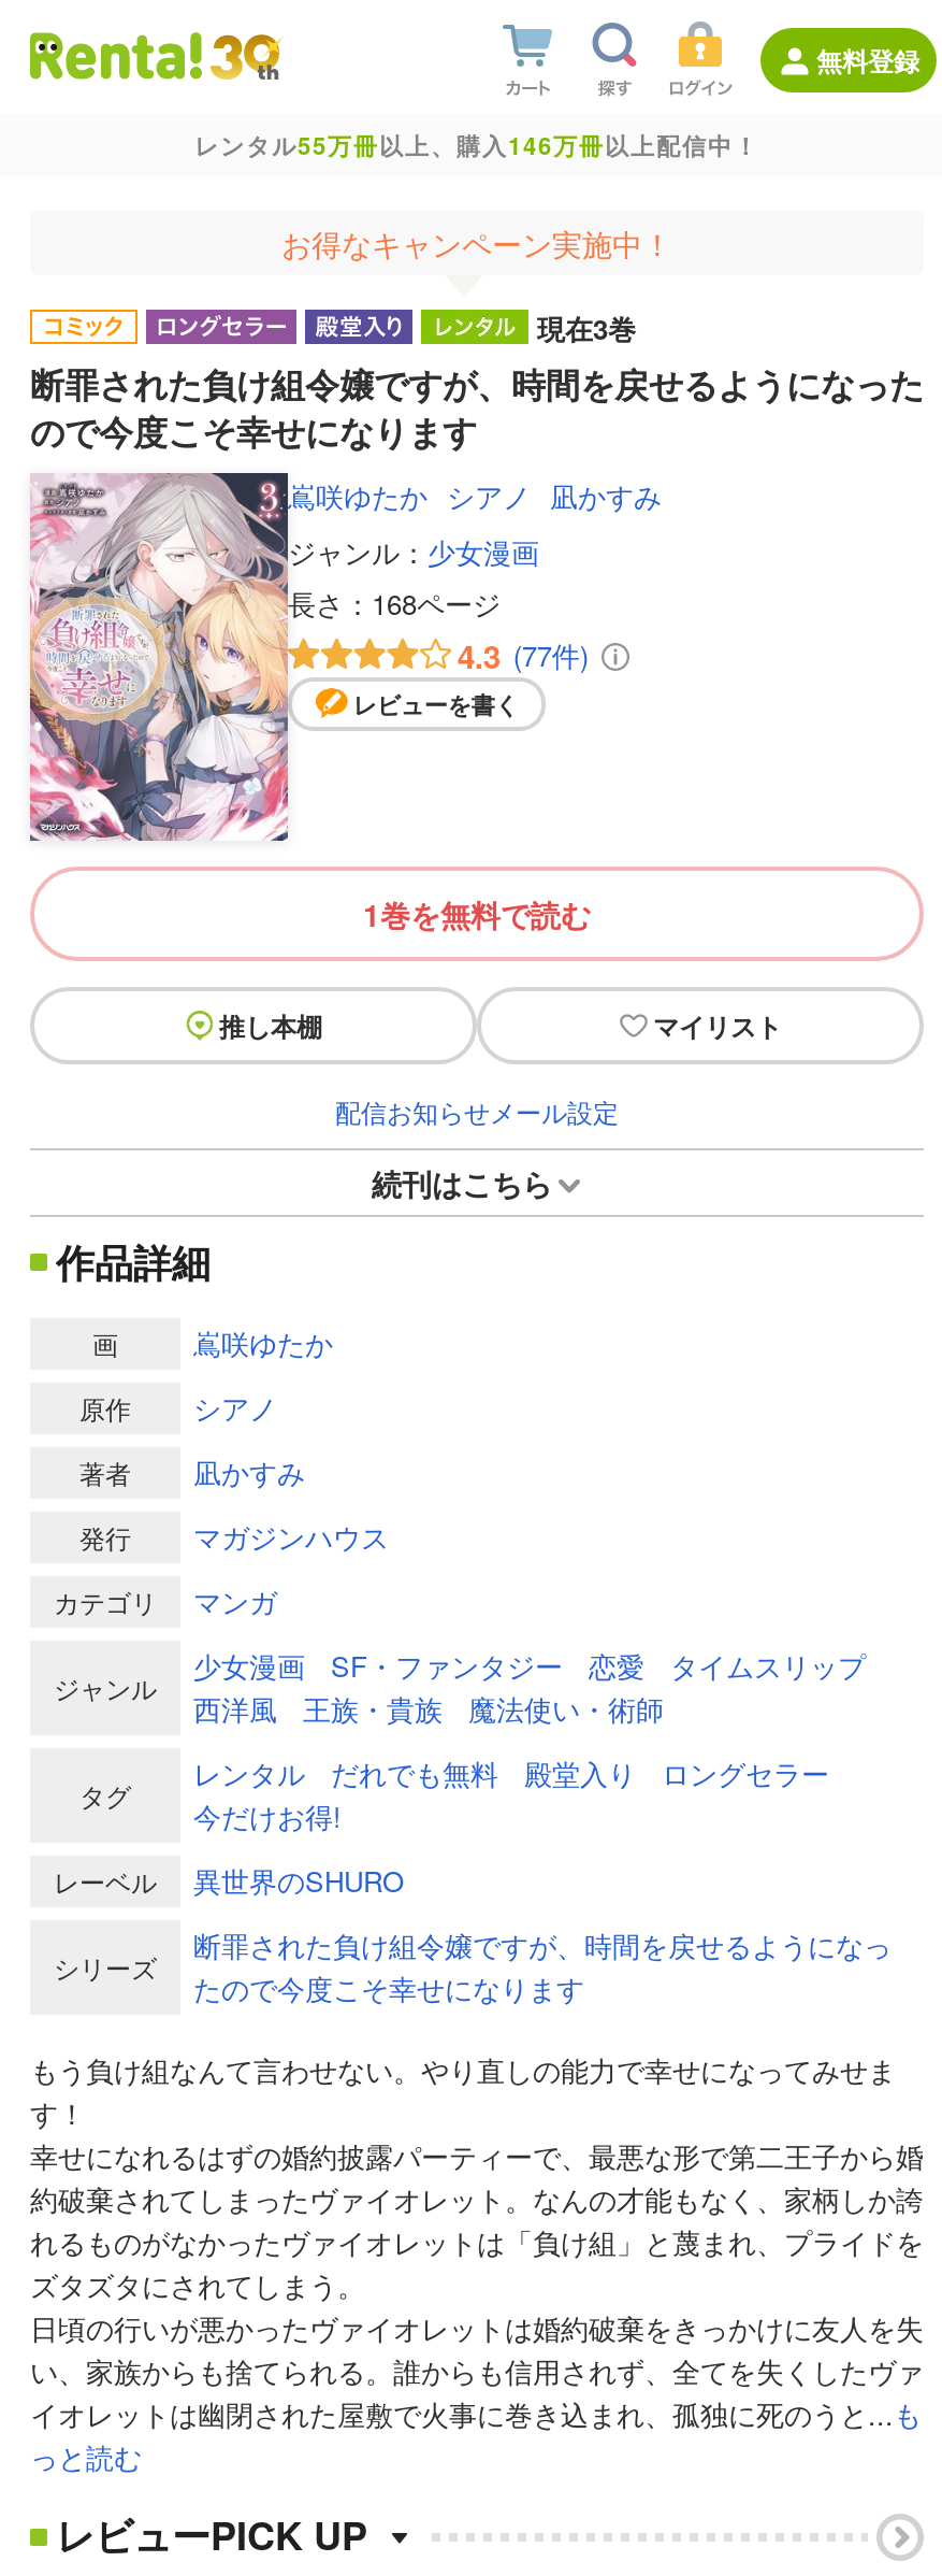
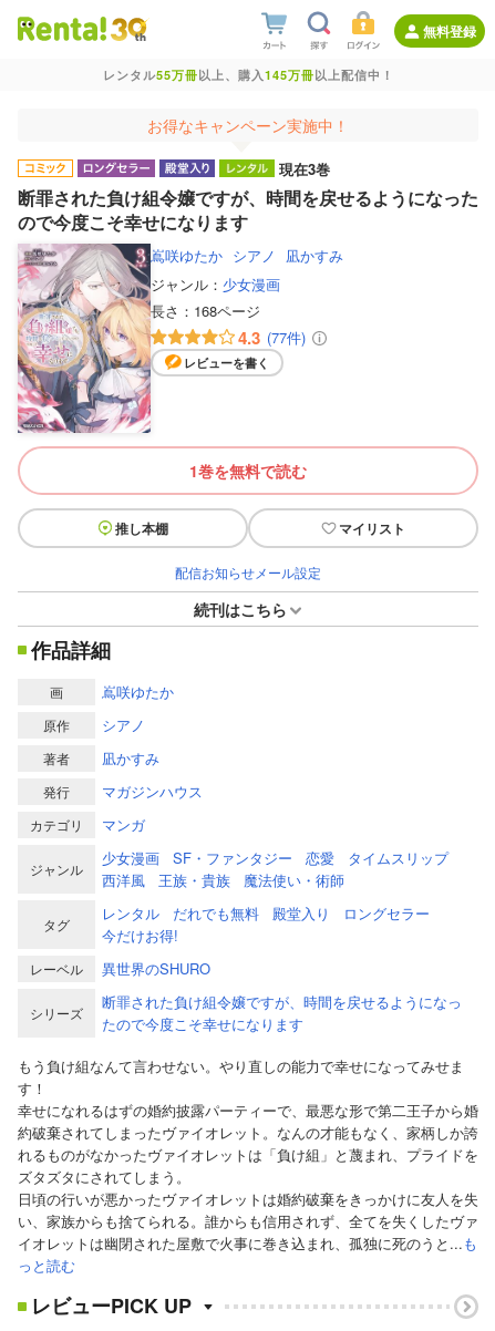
- レンタル55万冊以上、購入146万冊以上配信中！
+ レンタル55万冊以上、購入145万冊以上配信中！
